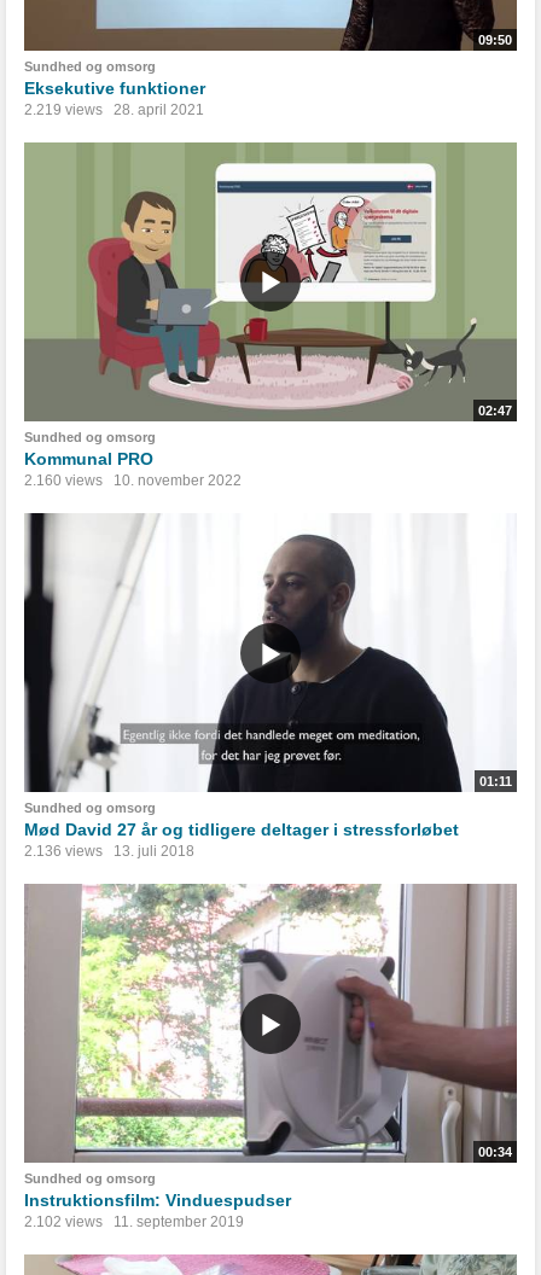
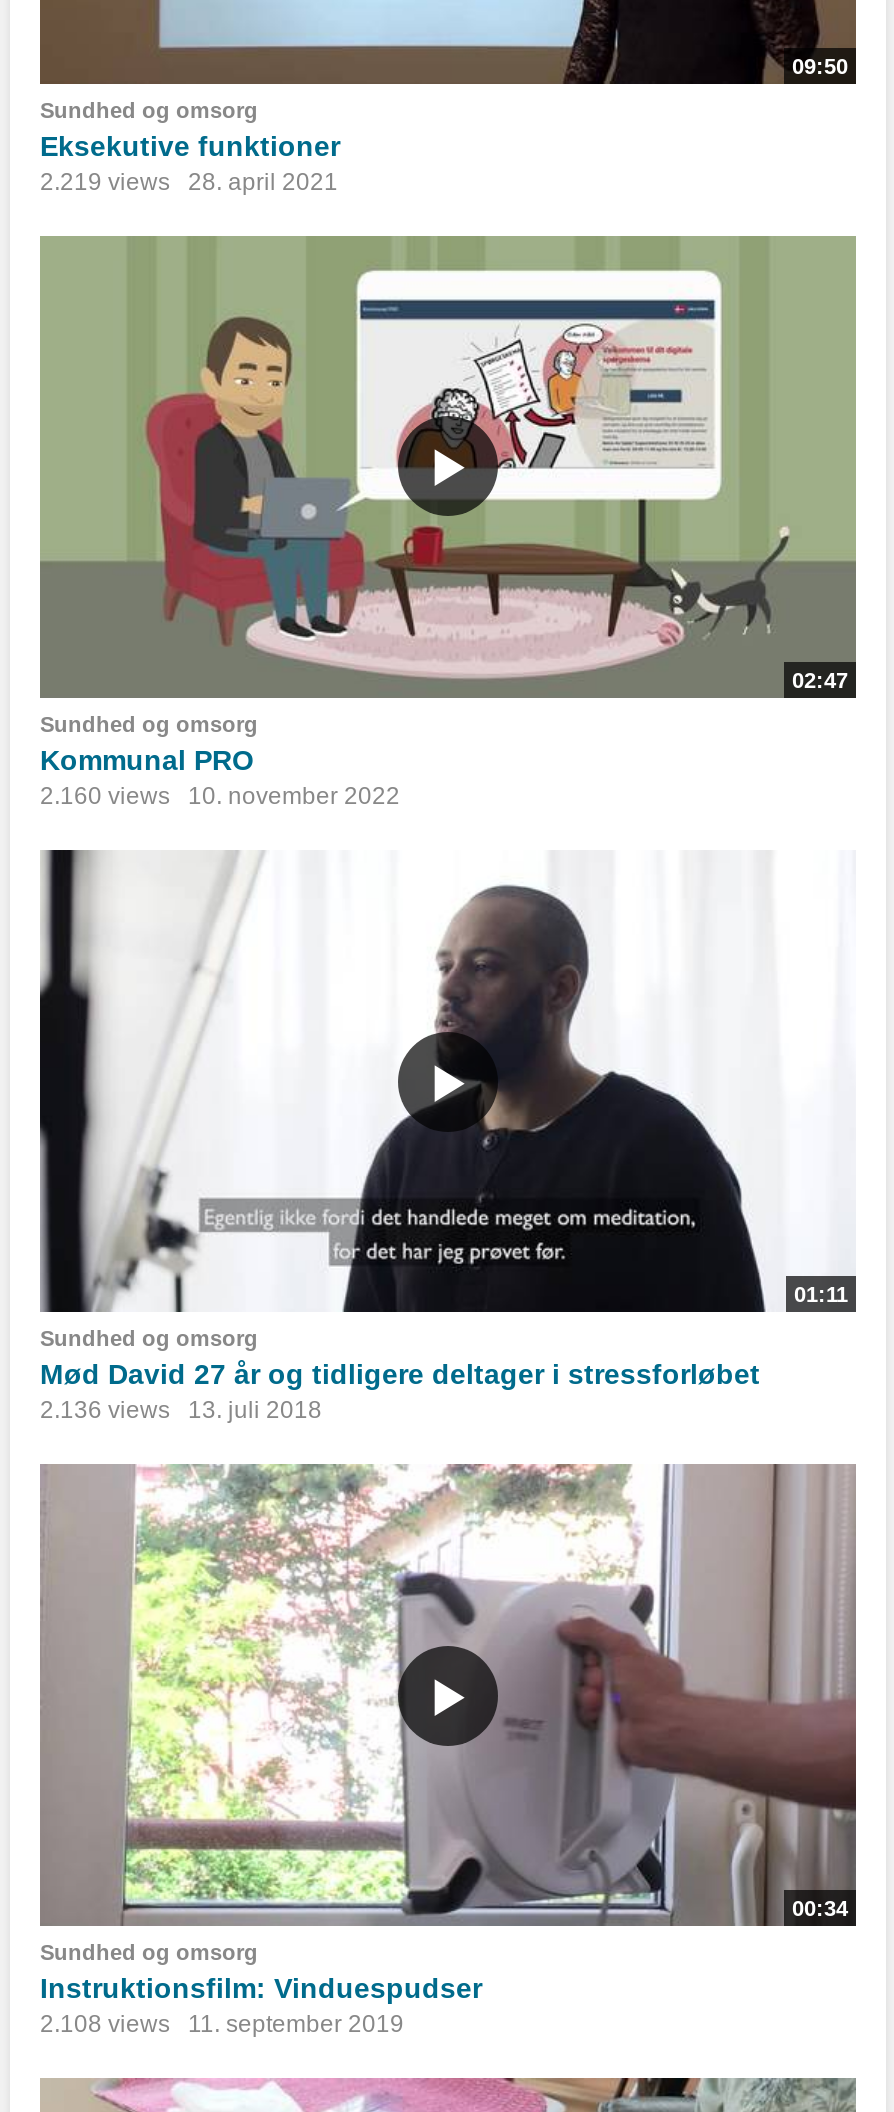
- 2.102 views 11. september 2019
+ 2.108 views 11. september 2019
